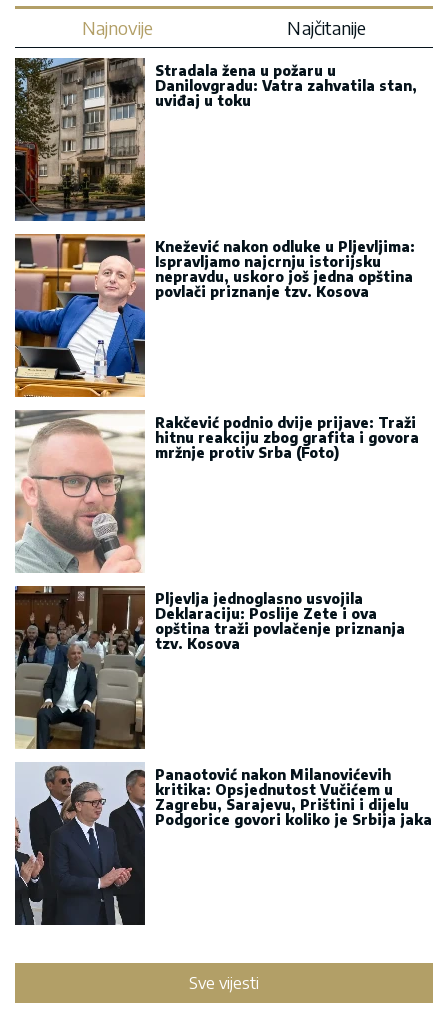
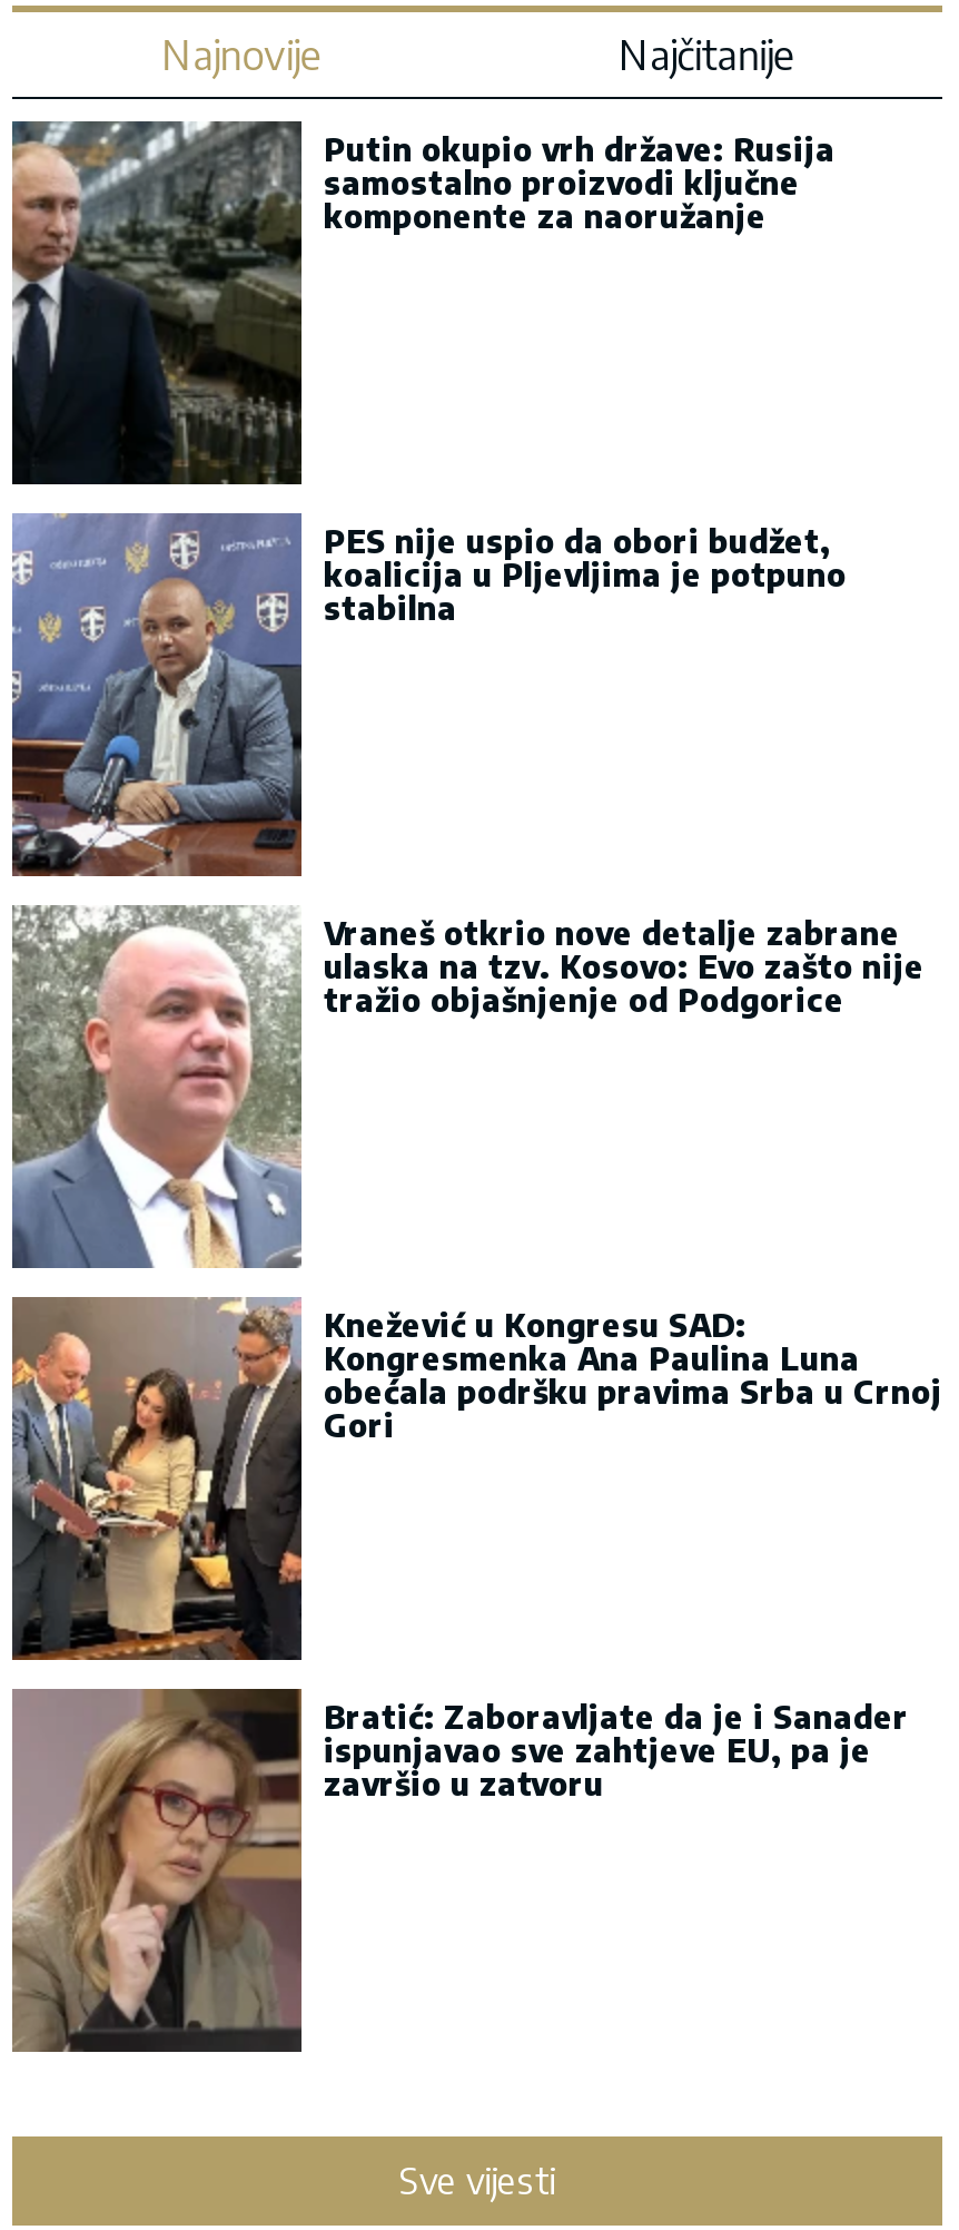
- [image]
- Stradala žena u požaru u
- Danilovgradu: Vatra zahvatila stan,
- uviđaj u toku
+ [image]
+ Putin okupio vrh države: Rusija
+ samostalno proizvodi ključne
+ komponente za naoružanje

- [image]
- Knežević nakon odluke u Pljevljima:
- Ispravljamo najcrnju istorijsku
- nepravdu, uskoro još jedna opština
- povlači priznanje tzv. Kosova
+ [image]
+ PES nije uspio da obori budžet,
+ koalicija u Pljevljima je potpuno
+ stabilna

- [image]
- Rakčević podnio dvije prijave: Traži
- hitnu reakciju zbog grafita i govora
- mržnje protiv Srba (Foto)
+ [image]
+ Vraneš otkrio nove detalje zabrane
+ ulaska na tzv. Kosovo: Evo zašto nije
+ tražio objašnjenje od Podgorice

- [image]
- Pljevlja jednoglasno usvojila
- Deklaraciju: Poslije Zete i ova
- opština traži povlačenje priznanja
- tzv. Kosova
+ [image]
+ Knežević u Kongresu SAD:
+ Kongresmenka Ana Paulina Luna
+ obećala podršku pravima Srba u Crnoj
+ Gori

- [image]
- Panaotović nakon Milanovićevih
- kritika: Opsjednutost Vučićem u
- Zagrebu, Sarajevu, Prištini i dijelu
- Podgorice govori koliko je Srbija jaka
+ [image]
+ Bratić: Zaboravljate da je i Sanader
+ ispunjavao sve zahtjeve EU, pa je
+ završio u zatvoru
